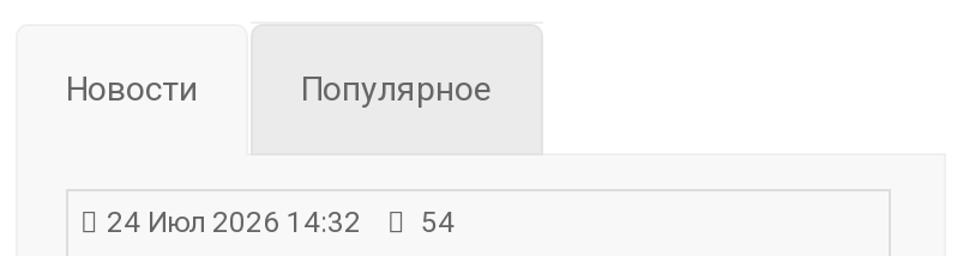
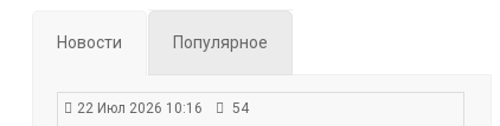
- 24 Июл 2026 14:32 54
+ 22 Июл 2026 10:16 54
